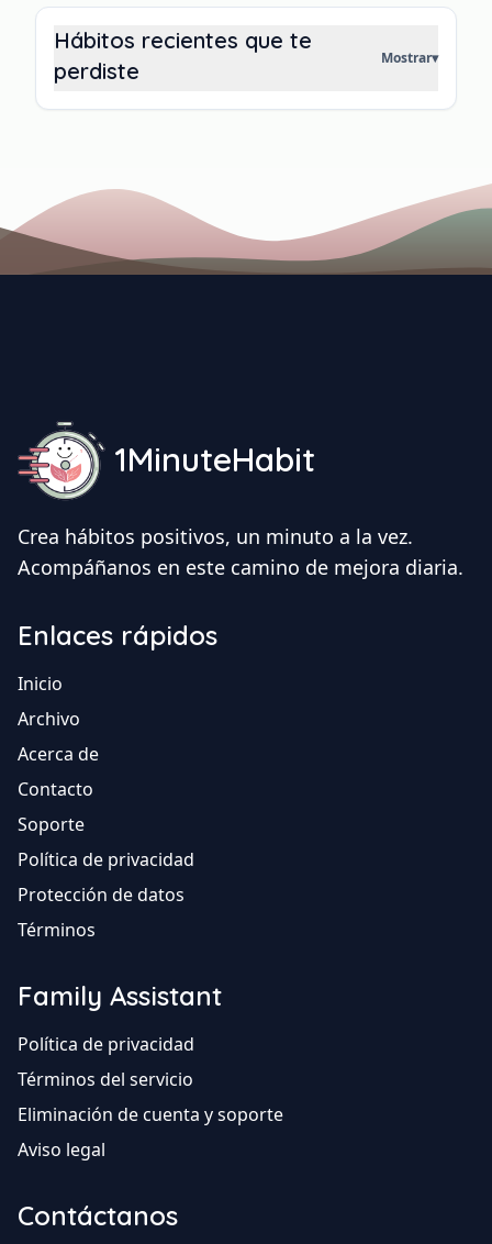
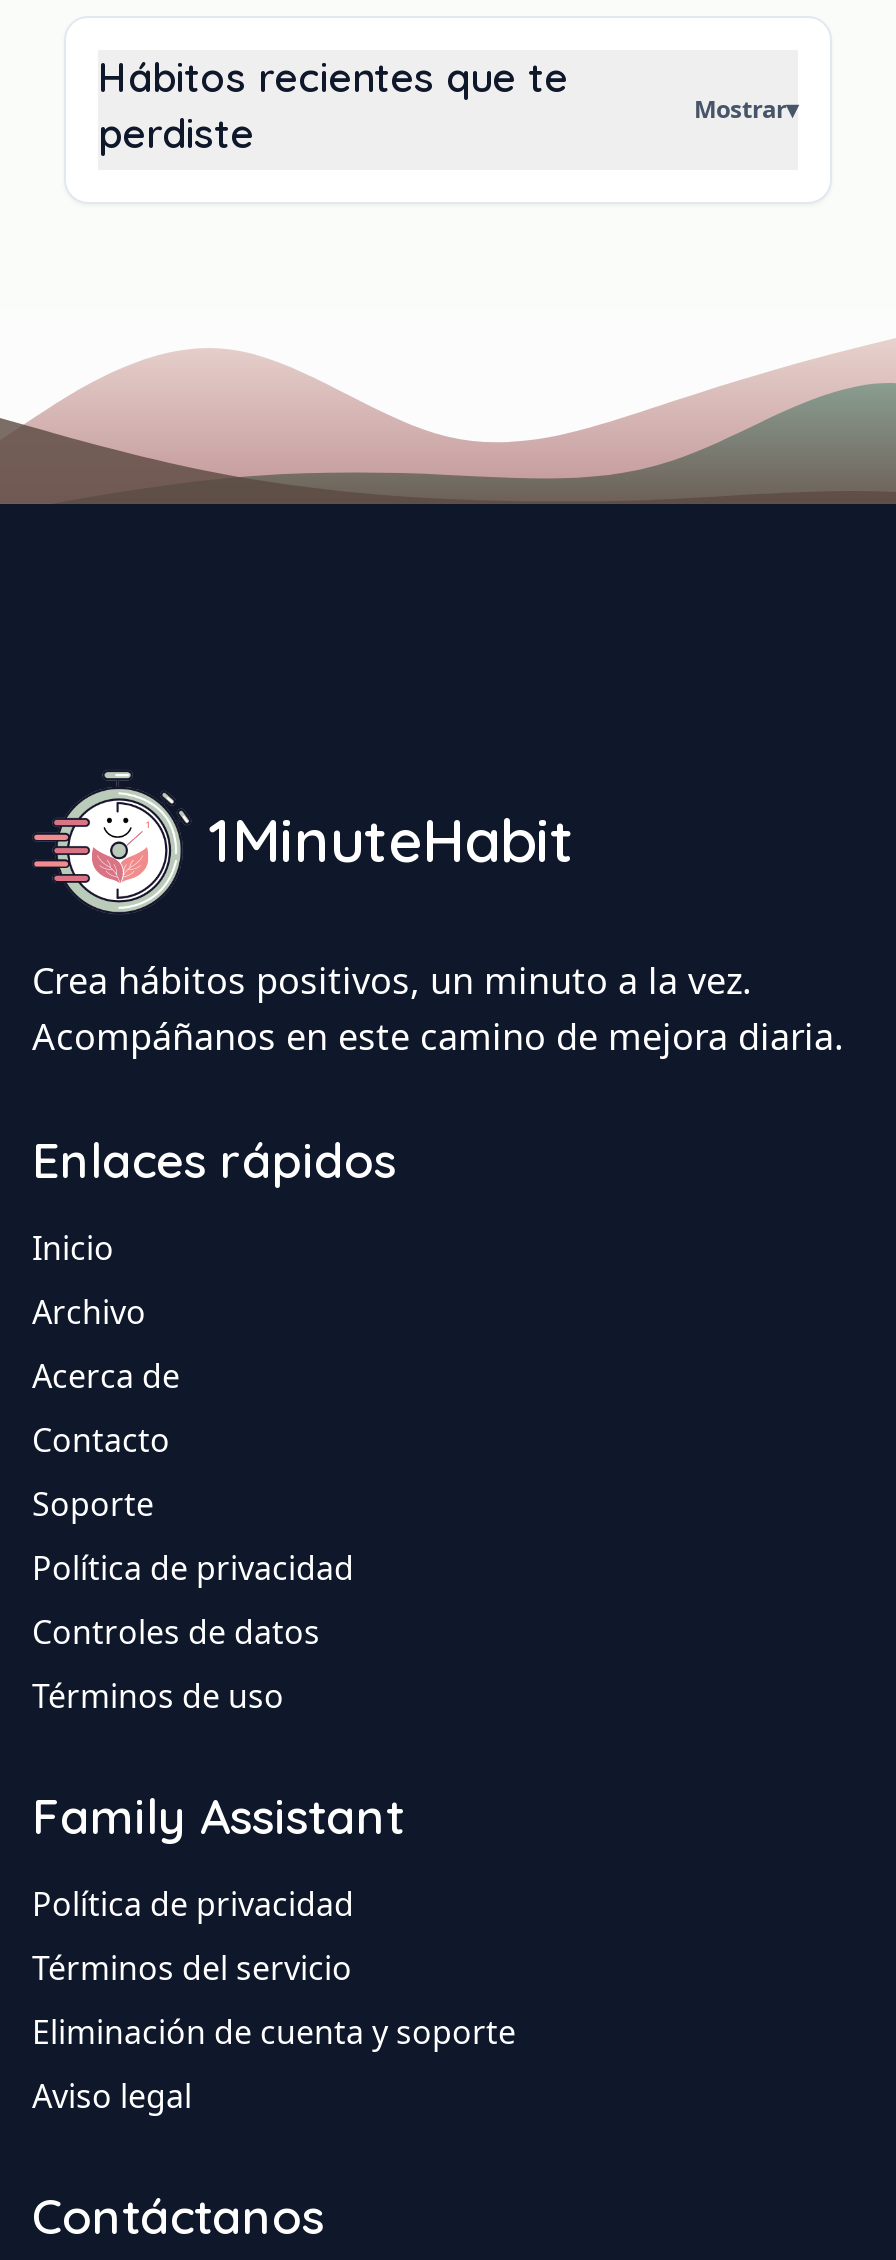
- Protección de datos
+ Controles de datos

- Términos
+ Términos de uso
